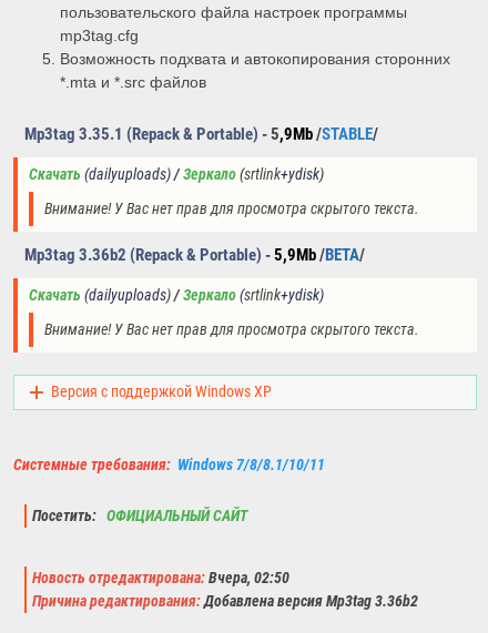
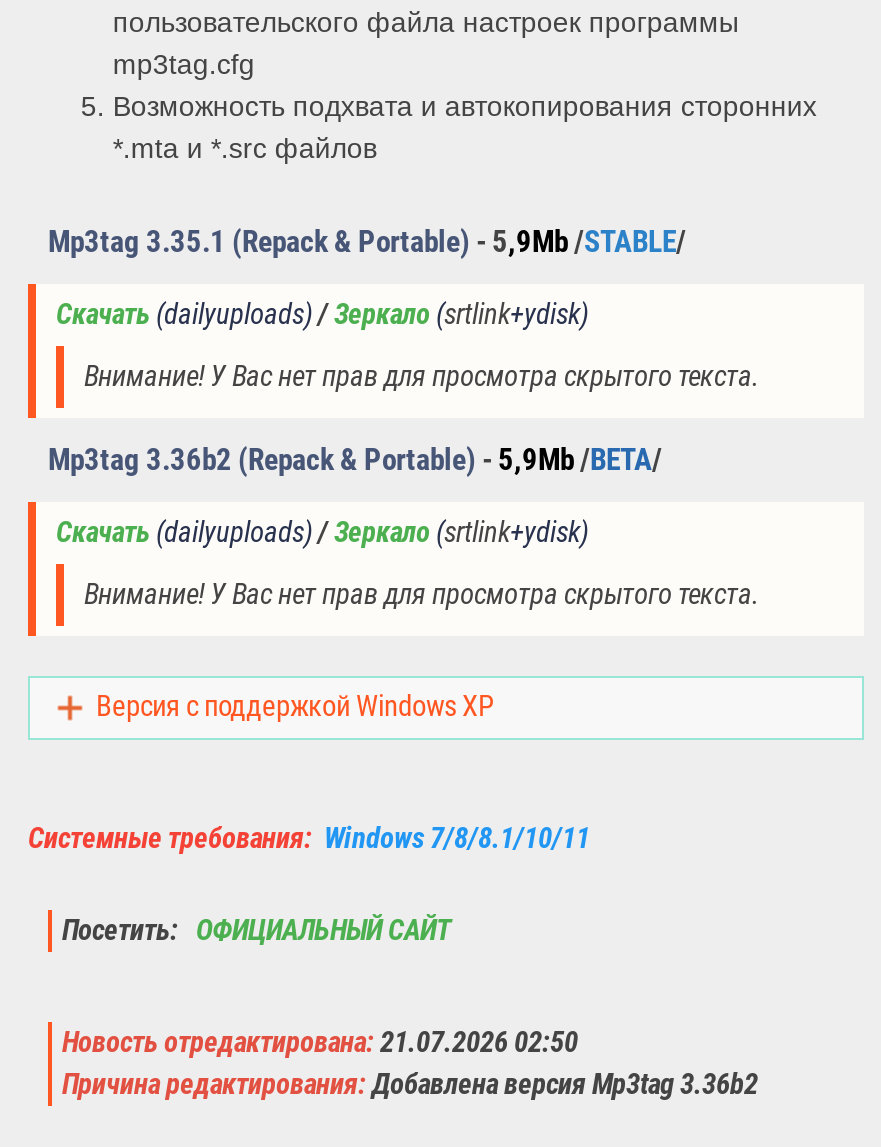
- Новость отредактирована: Вчера, 02:50
+ Новость отредактирована: 21.07.2026 02:50
